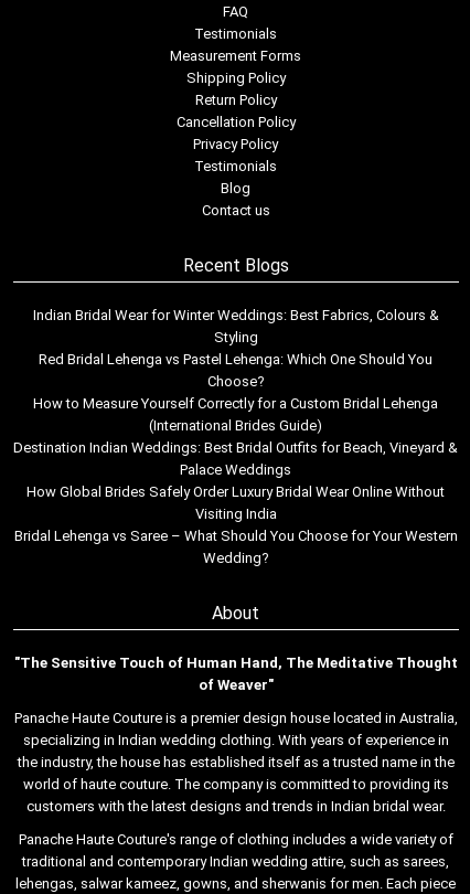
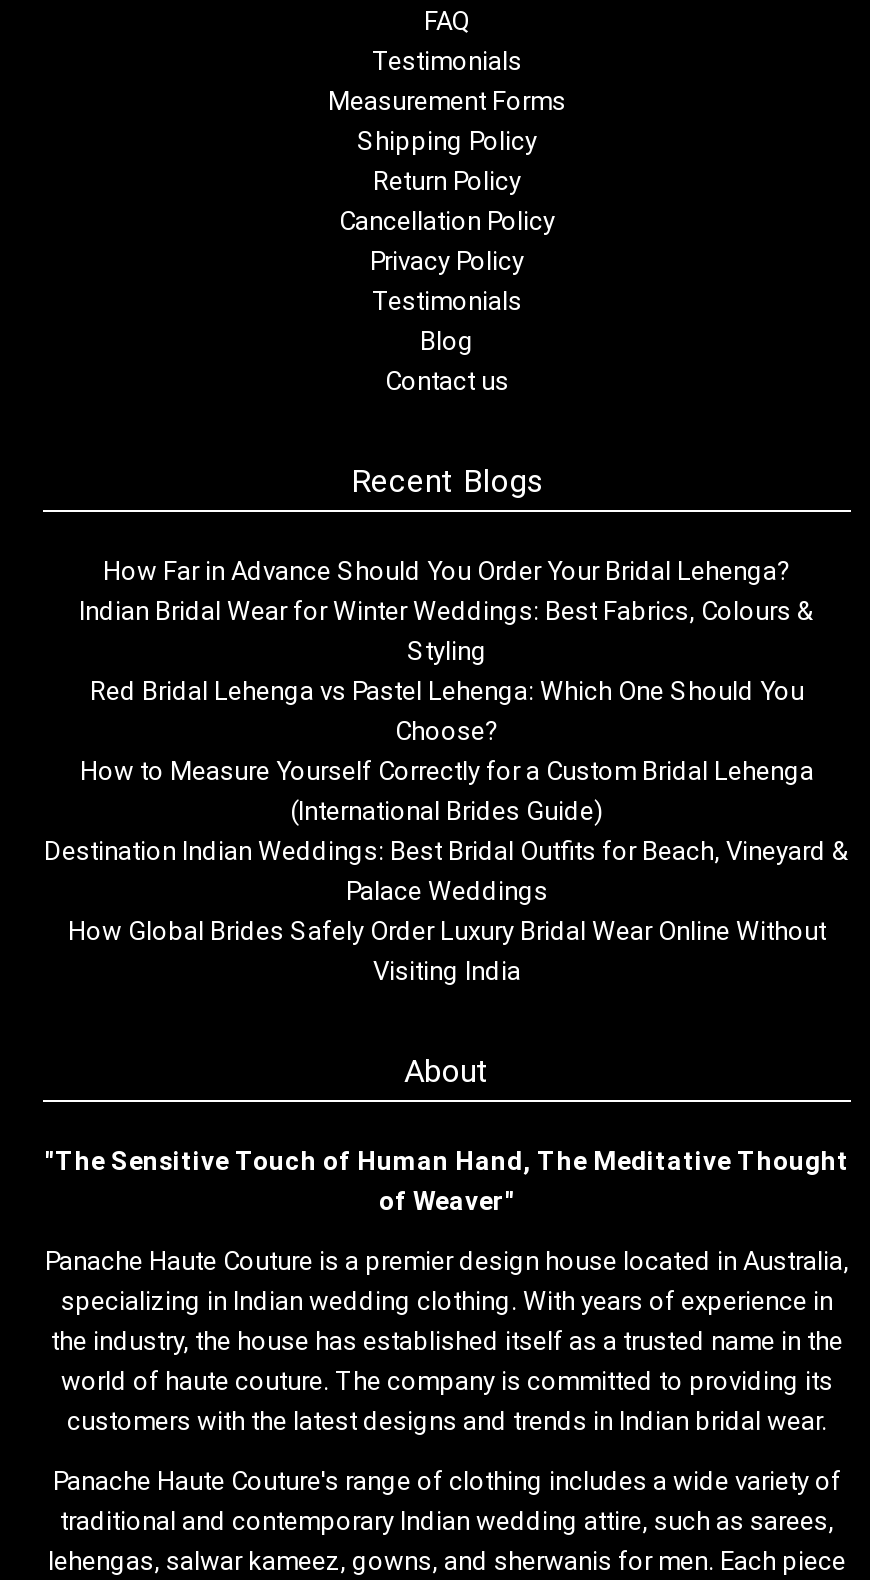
+ How Far in Advance Should You Order Your Bridal Lehenga?

moved down: Indian Bridal Wear for Winter Weddings: Best Fabrics, Colours & | Styling | Red Bridal Lehenga vs Pastel Lehenga: Which One Should You | ... | How Global Brides Safely Order Luxury Bridal Wear Online Without | Visiting India

- Bridal Lehenga vs Saree – What Should You Choose for Your Western
- Wedding?
